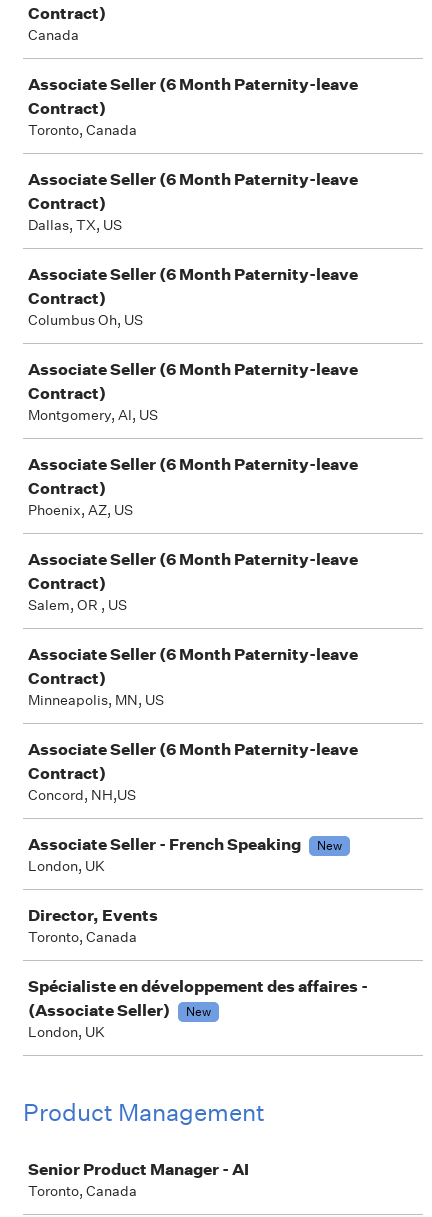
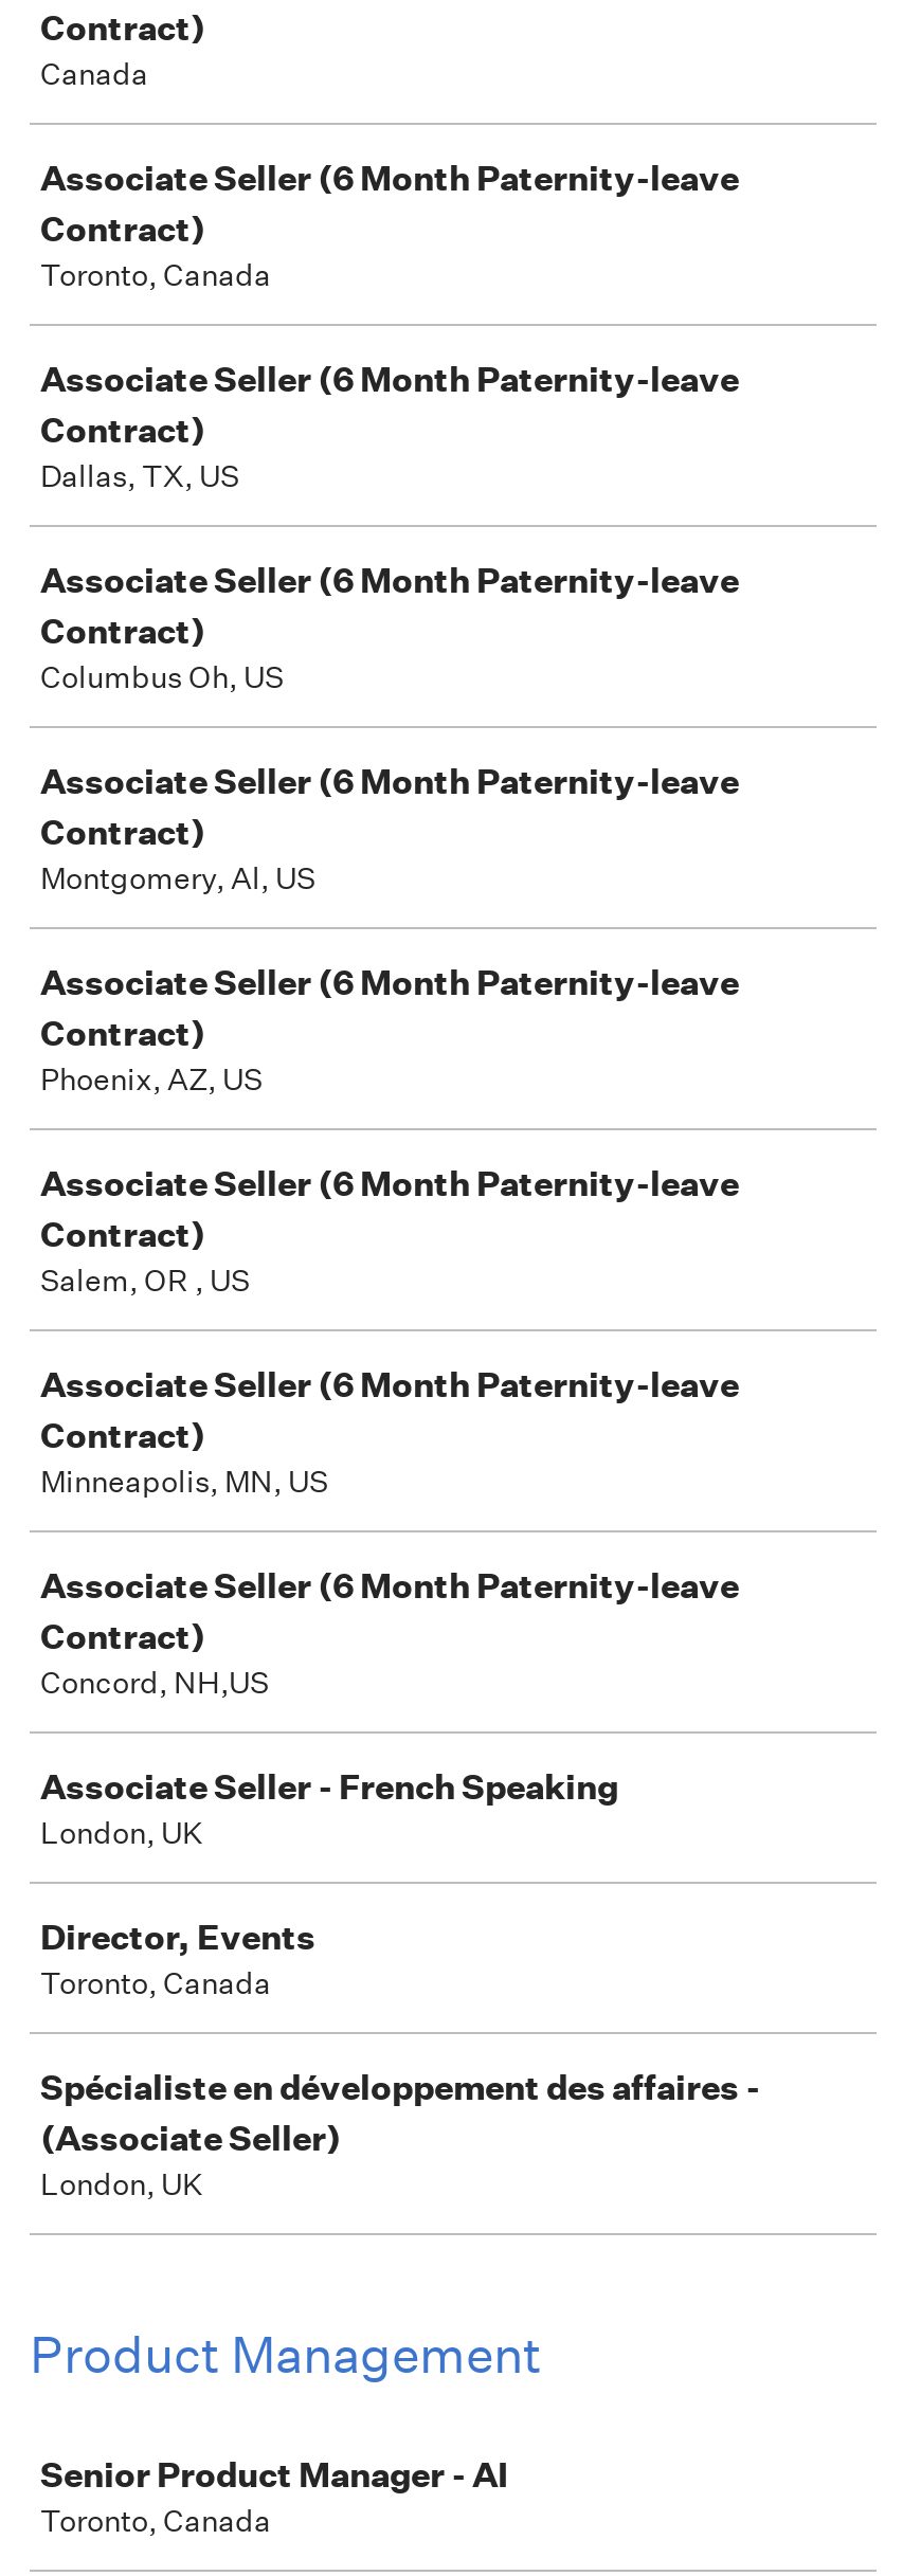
- New

- New
